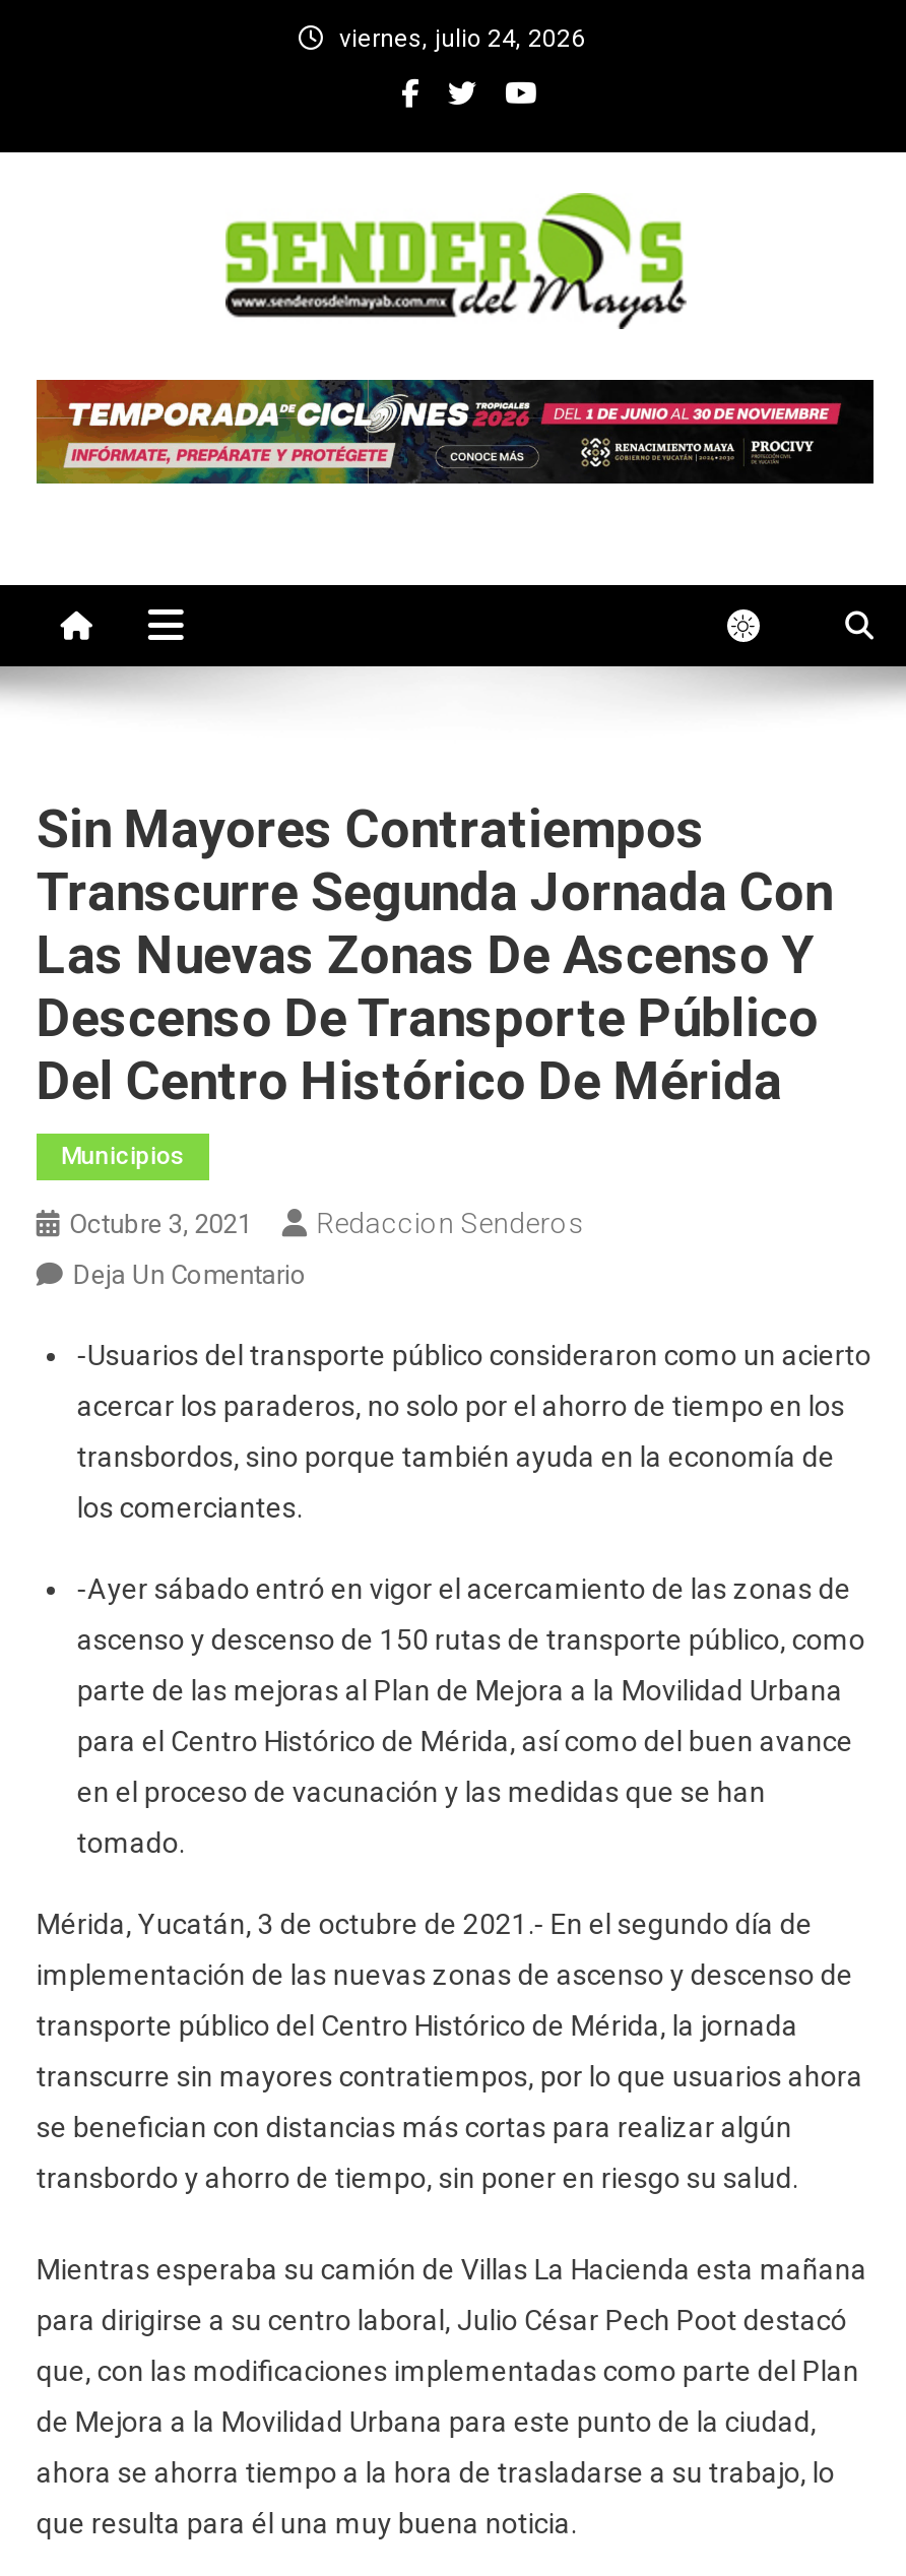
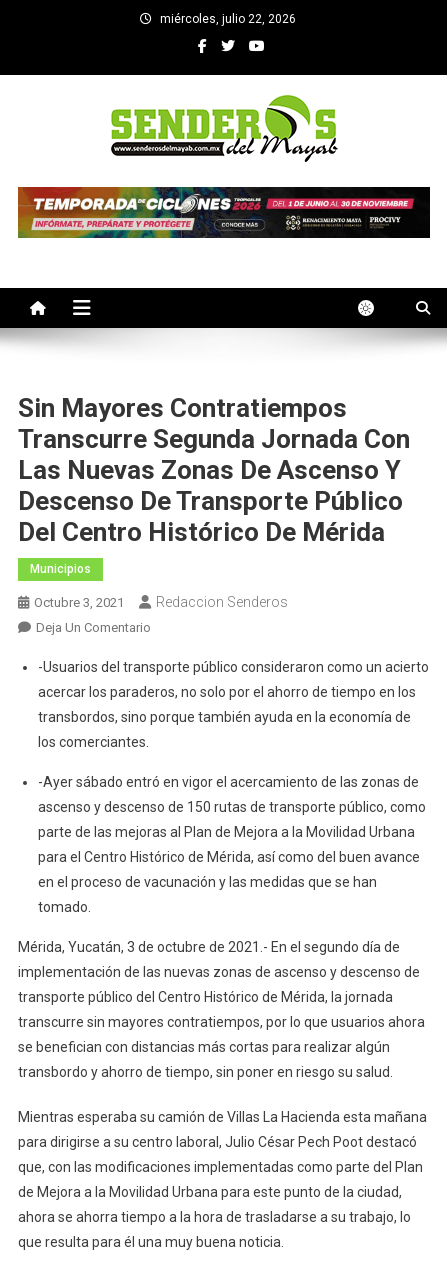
- viernes, julio 24, 2026
+ miércoles, julio 22, 2026
